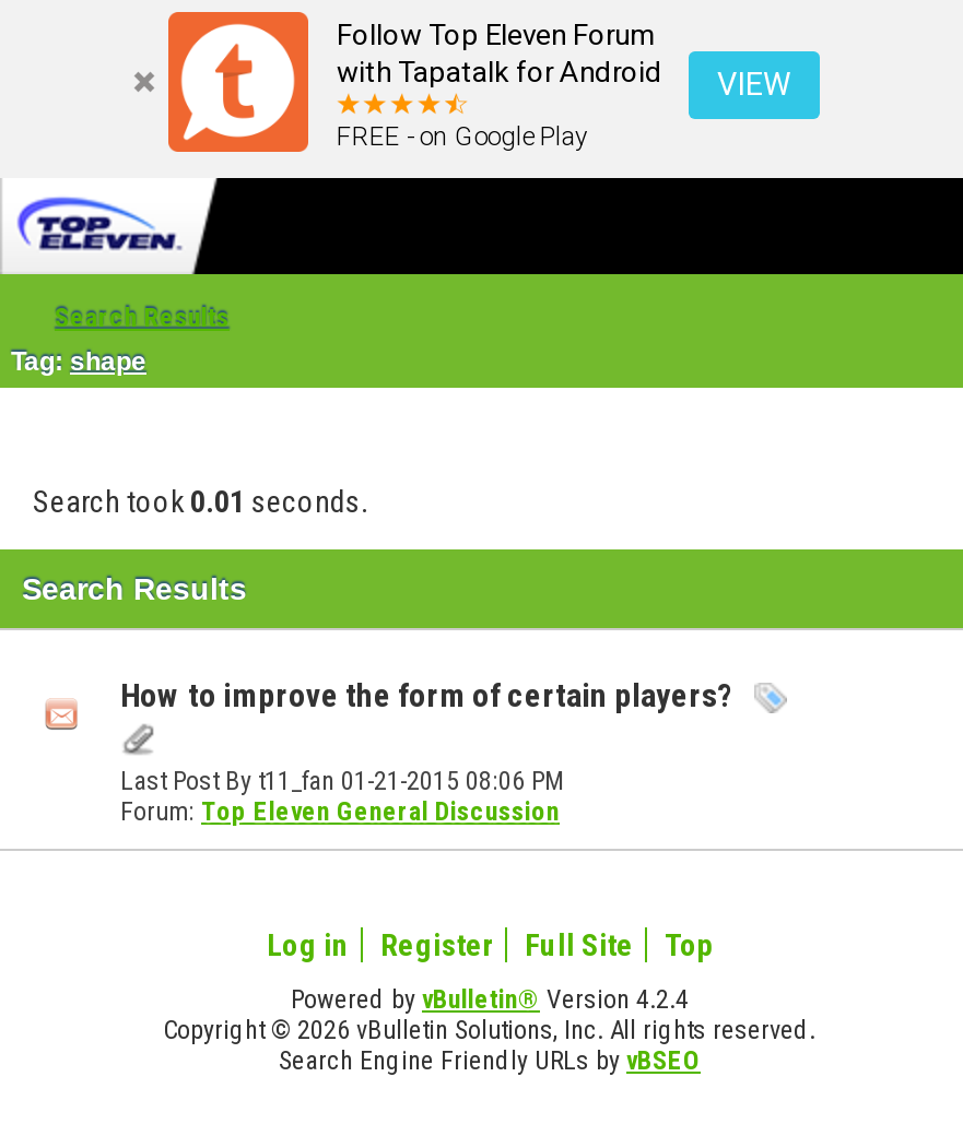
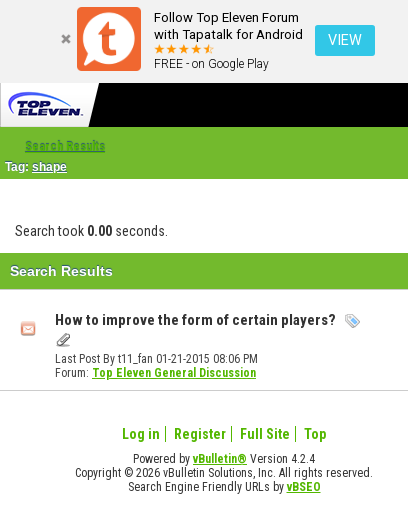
- Search took 0.01 seconds.
+ Search took 0.00 seconds.
